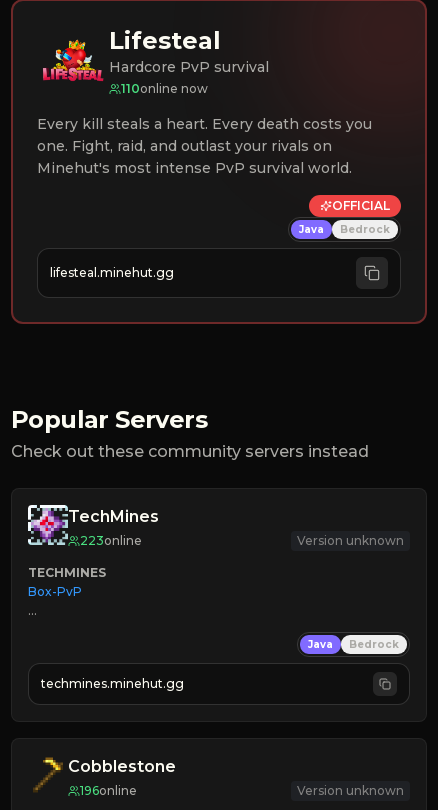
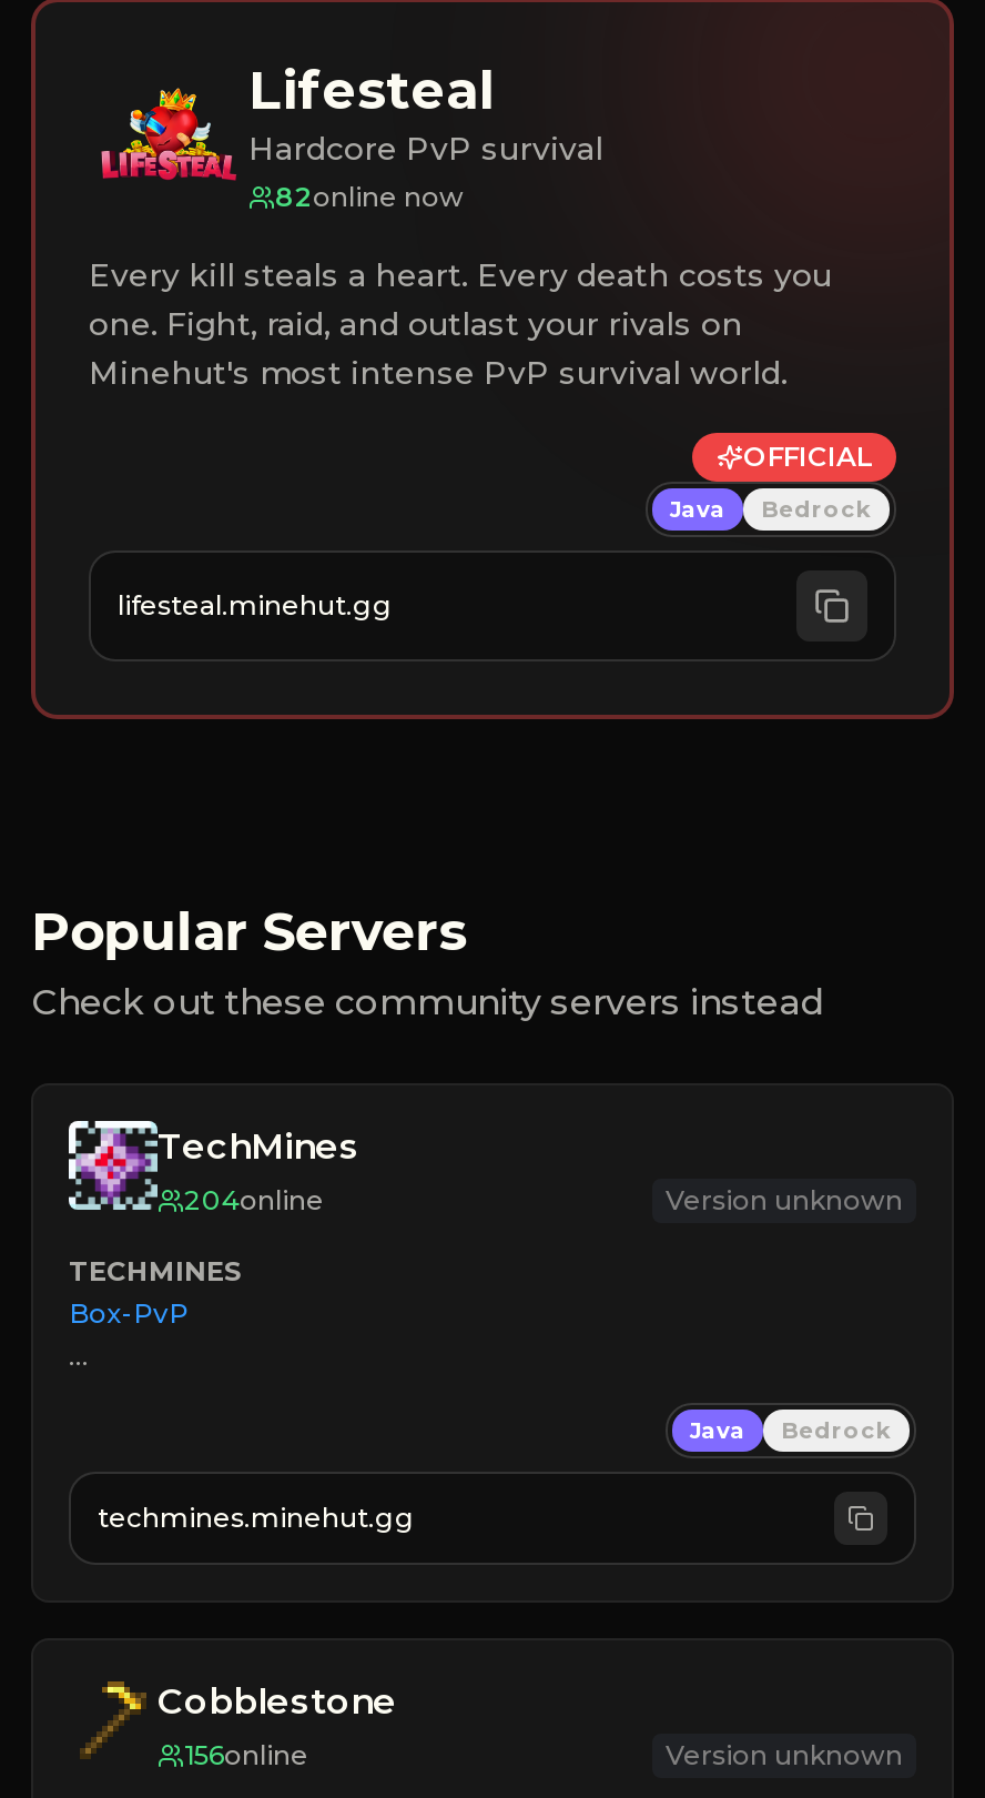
- 110online now
+ 82online now

- 223online
+ 204online

- 196online
+ 156online
